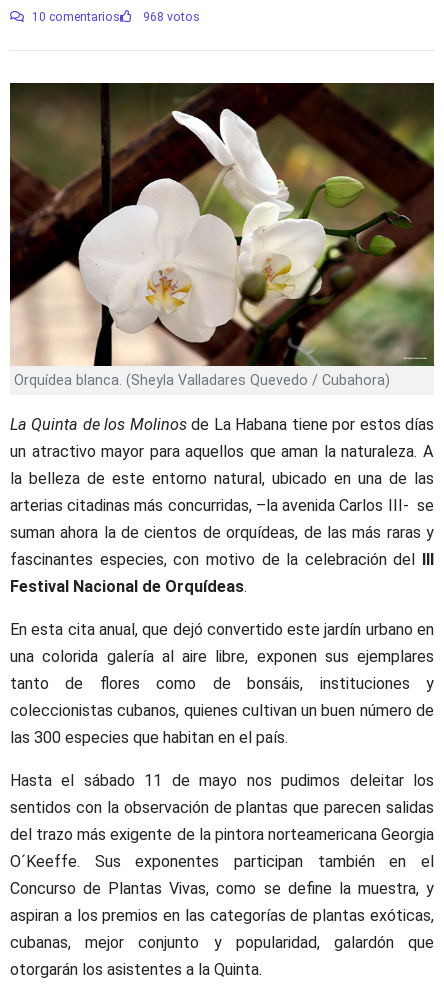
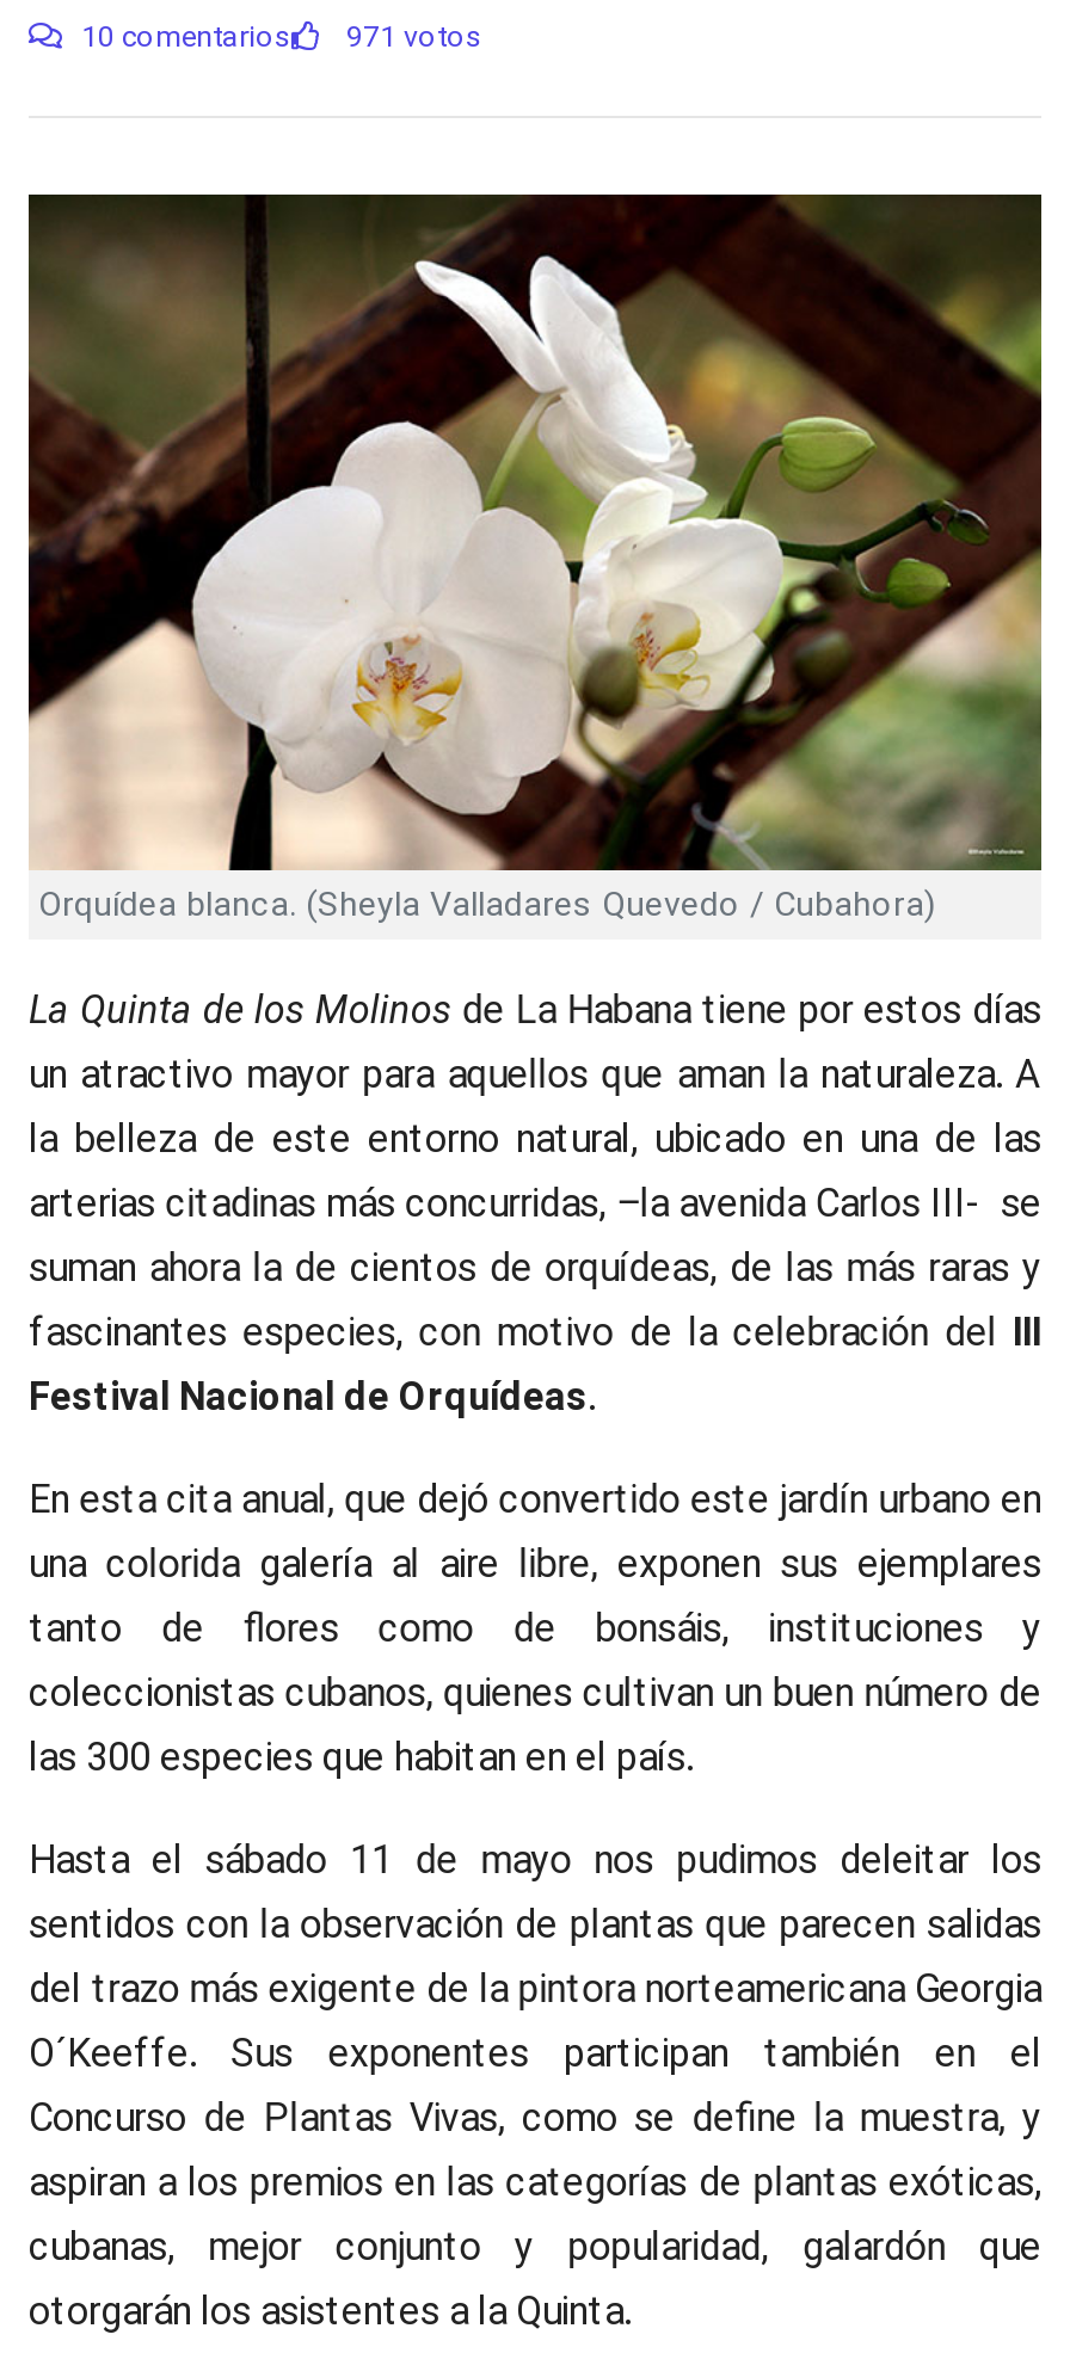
- 10 comentarios 968 votos
+ 10 comentarios 971 votos
